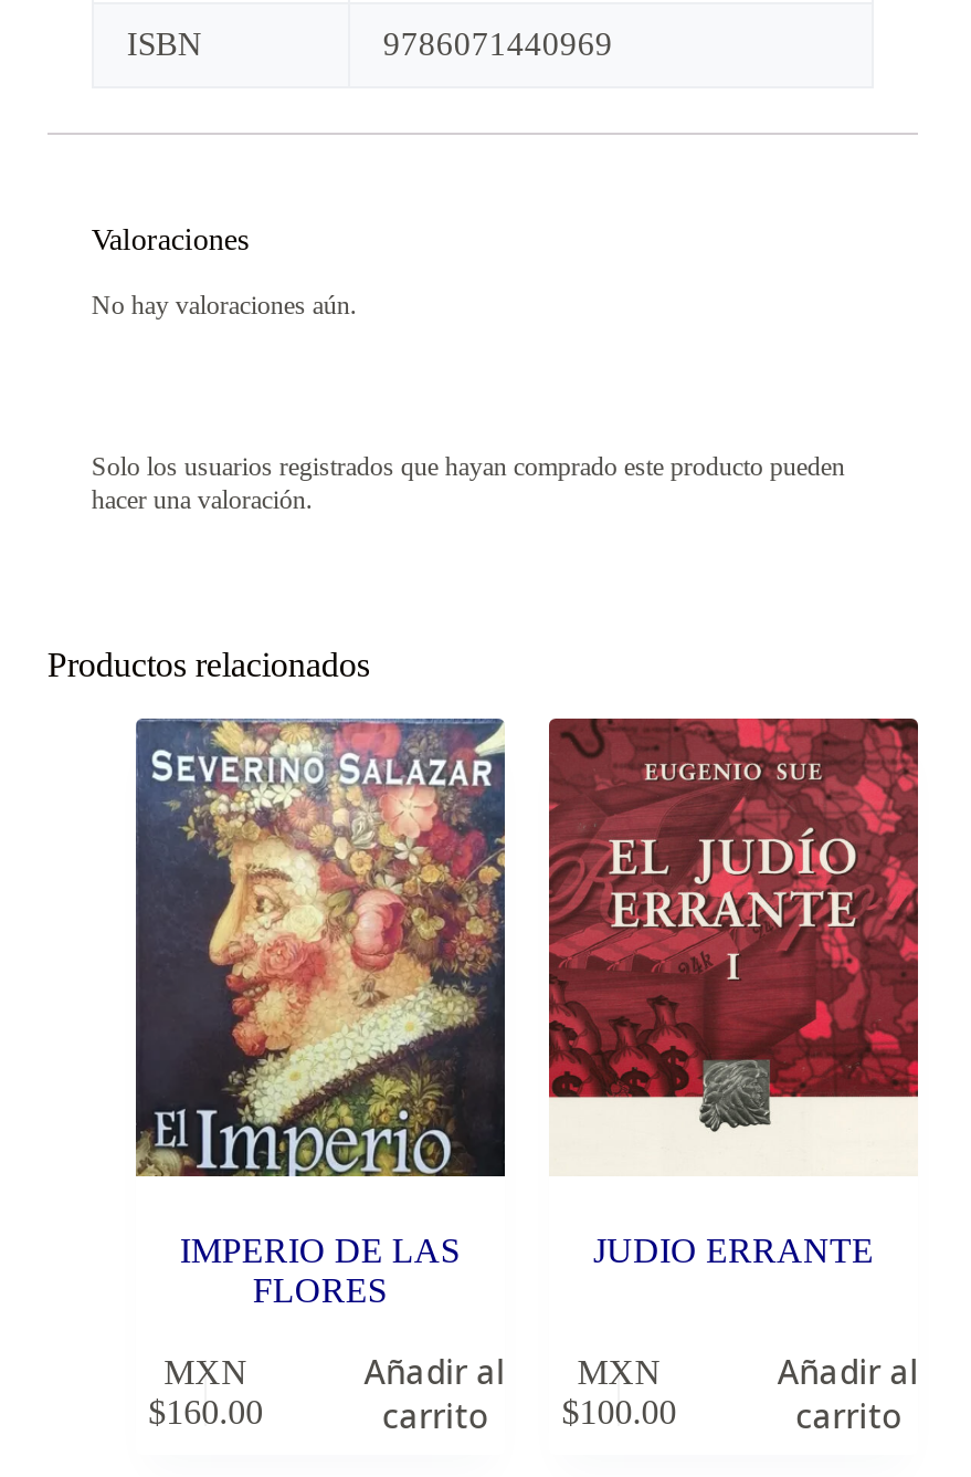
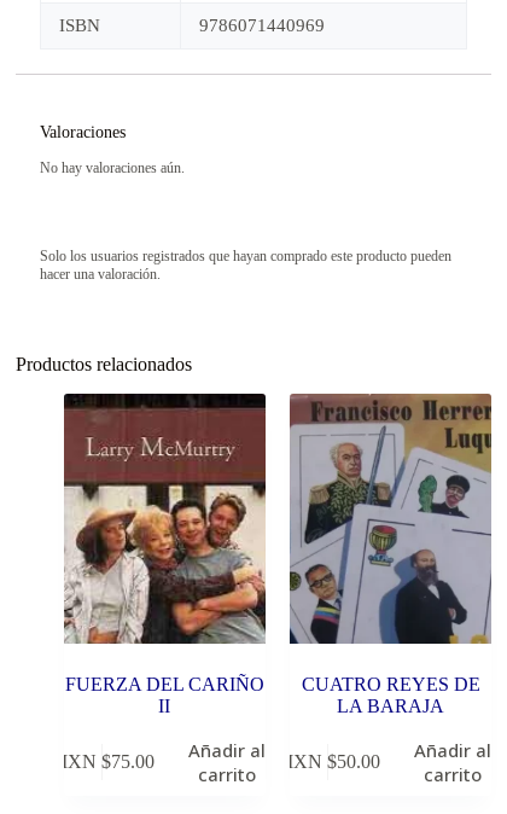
- [image]
- IMPERIO DE LAS
- FLORES
+ [image]
+ FUERZA DEL CARIÑO
+ II

- [image]
- JUDIO ERRANTE
+ [image]
+ CUATRO REYES DE
+ LA BARAJA

- MXN
- $160.00
+ MXN $75.00

- MXN
- $100.00
+ MXN $50.00
